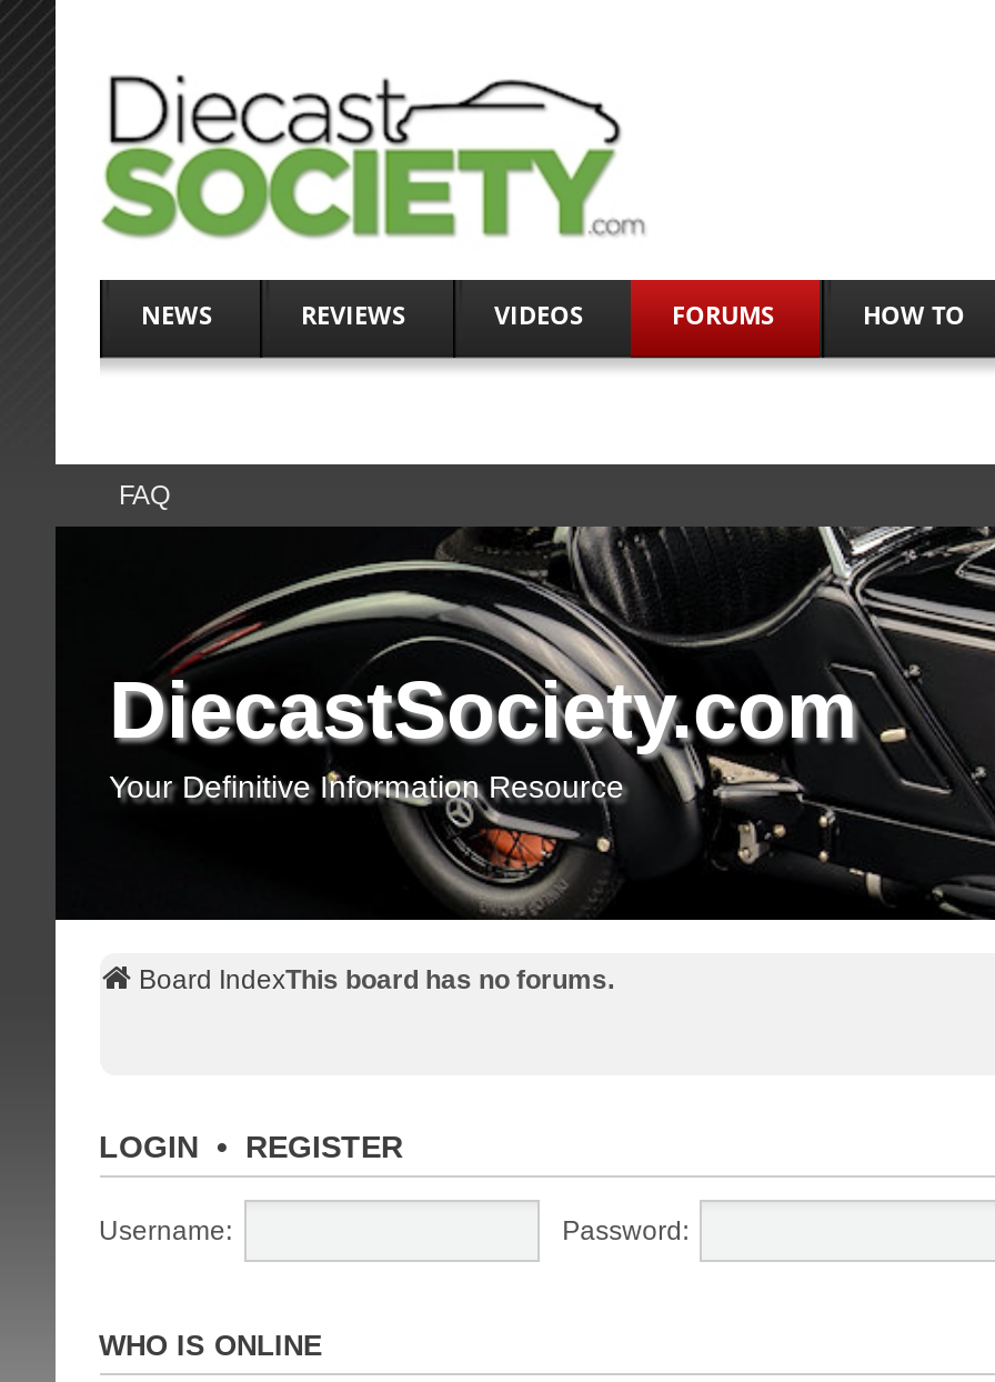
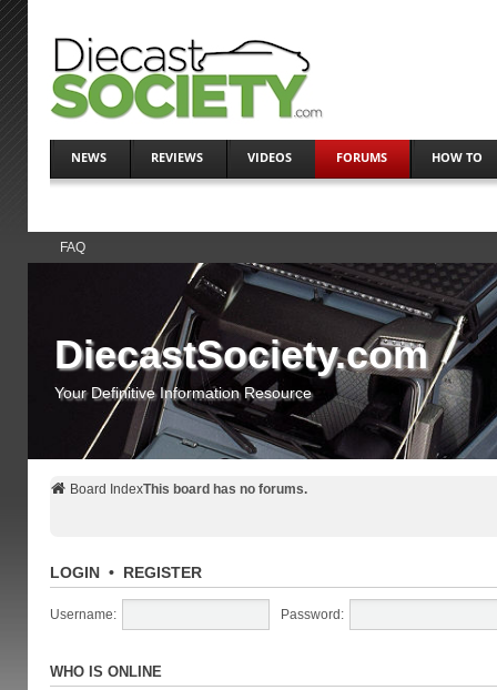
- [image]
+ [image]
